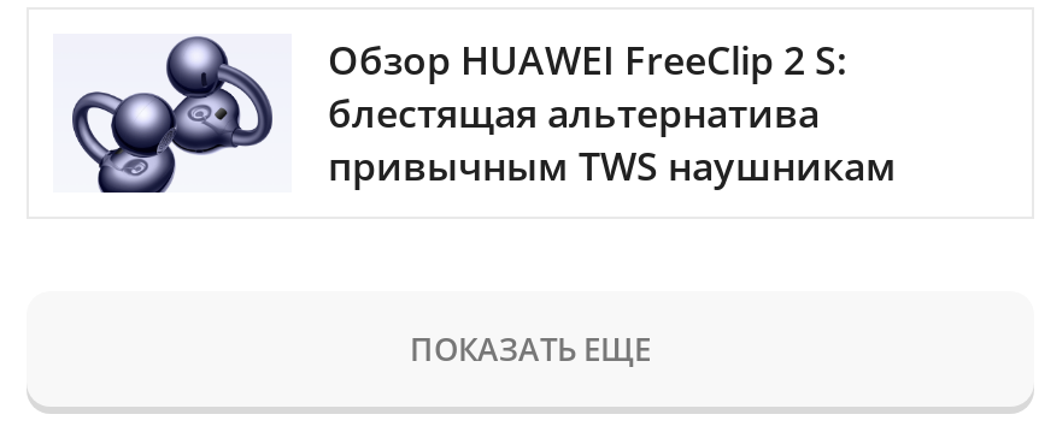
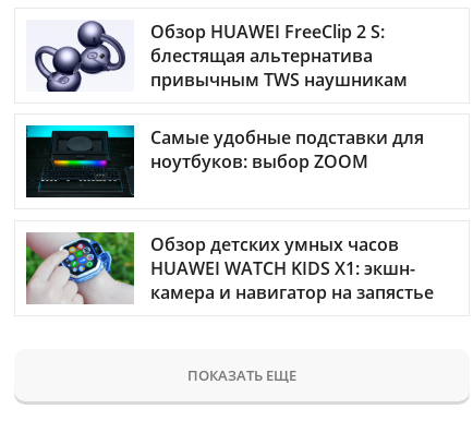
+ [image]
+ Самые удобные подставки для
+ ноутбуков: выбор ZOOM
+ Обзор детских умных часов
+ HUAWEI WATCH KIDS X1: экшн-
+ камера и навигатор на запястье

+ [image]
